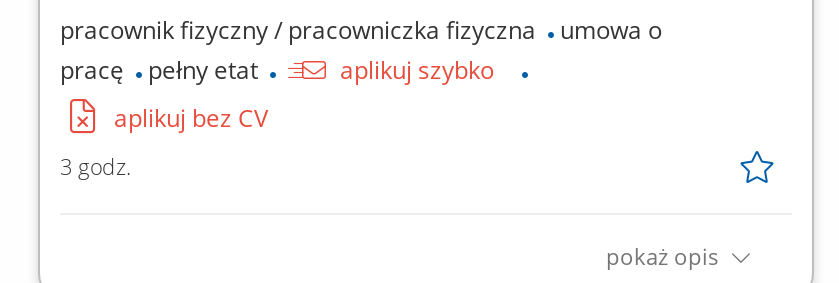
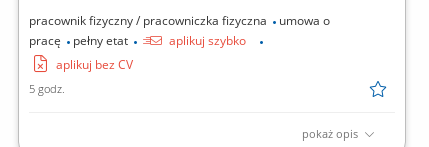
- 3 godz.
+ 5 godz.
